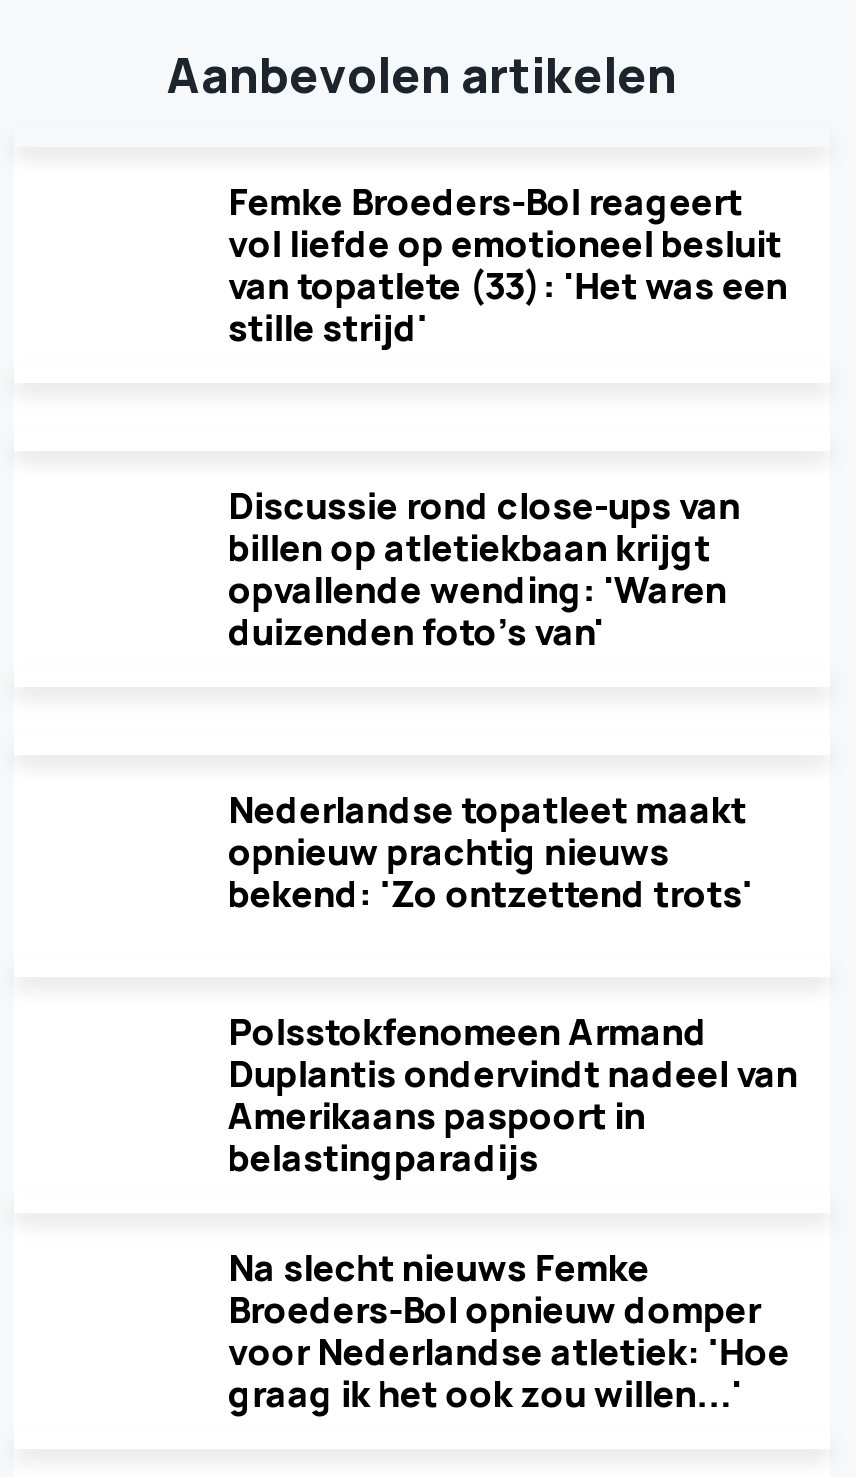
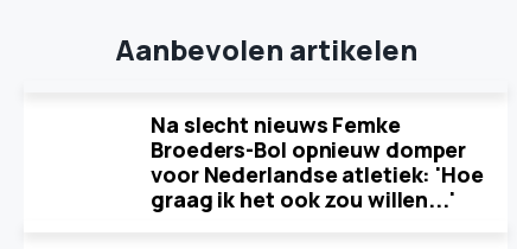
- Femke Broeders-Bol reageert
- vol liefde op emotioneel besluit
- van topatlete (33): 'Het was een
- stille strijd'

- Discussie rond close-ups van
- billen op atletiekbaan krijgt
- opvallende wending: 'Waren
- duizenden foto’s van'

- Nederlandse topatleet maakt
- opnieuw prachtig nieuws
- bekend: 'Zo ontzettend trots'
- Polsstokfenomeen Armand
- Duplantis ondervindt nadeel van
- Amerikaans paspoort in
- belastingparadijs
